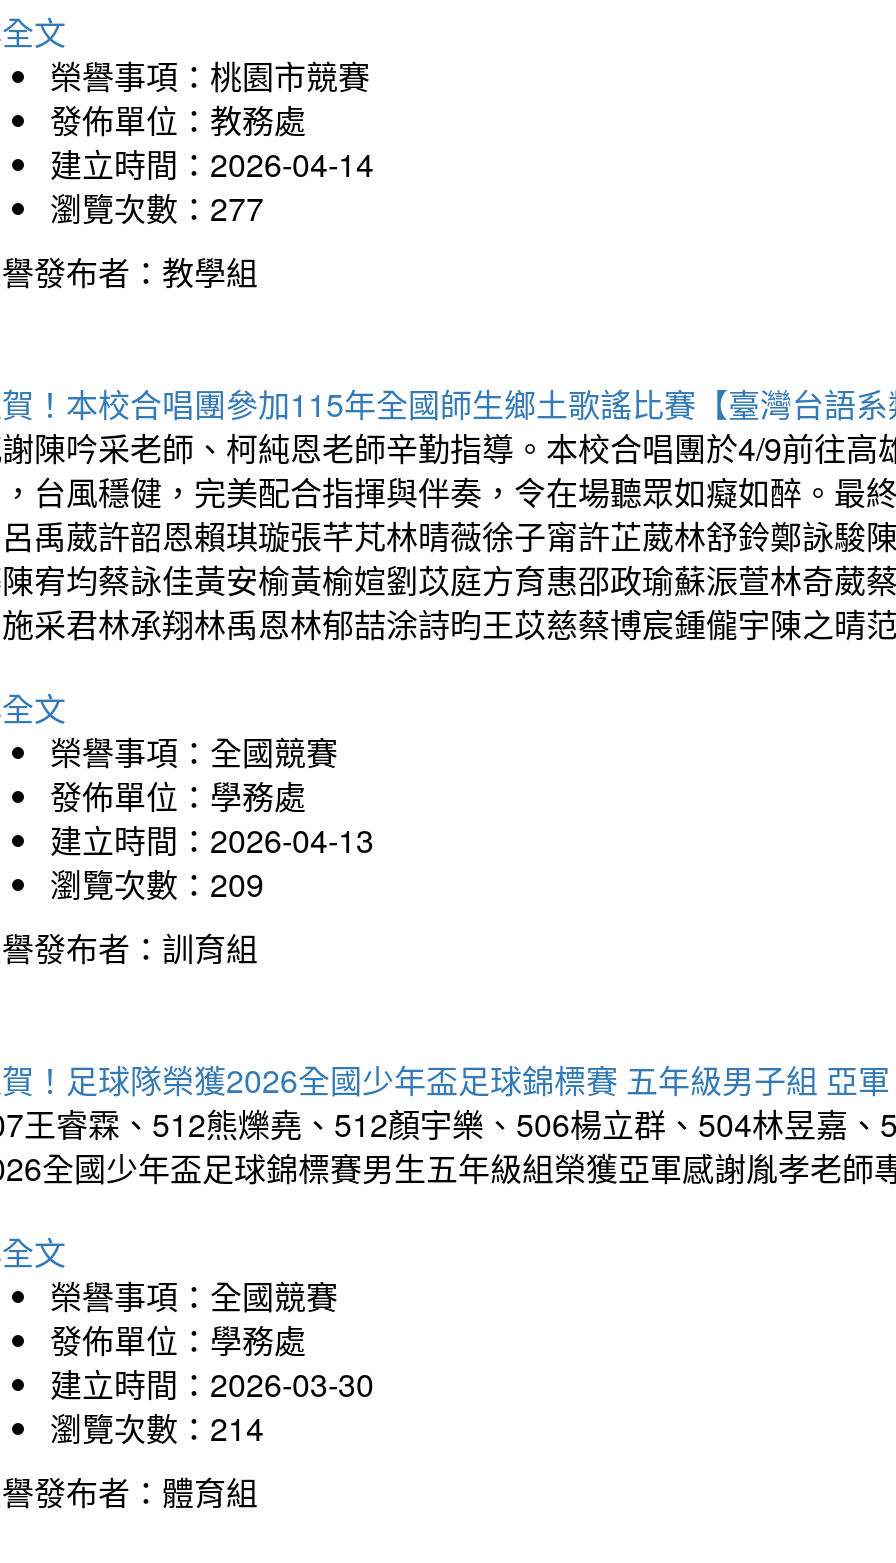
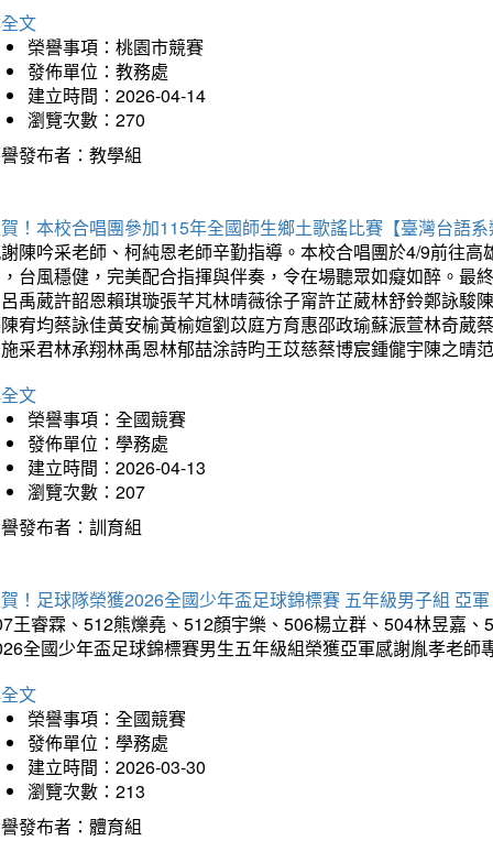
- 瀏覽次數：277
+ 瀏覽次數：270

- 瀏覽次數：209
+ 瀏覽次數：207

- 瀏覽次數：214
+ 瀏覽次數：213
